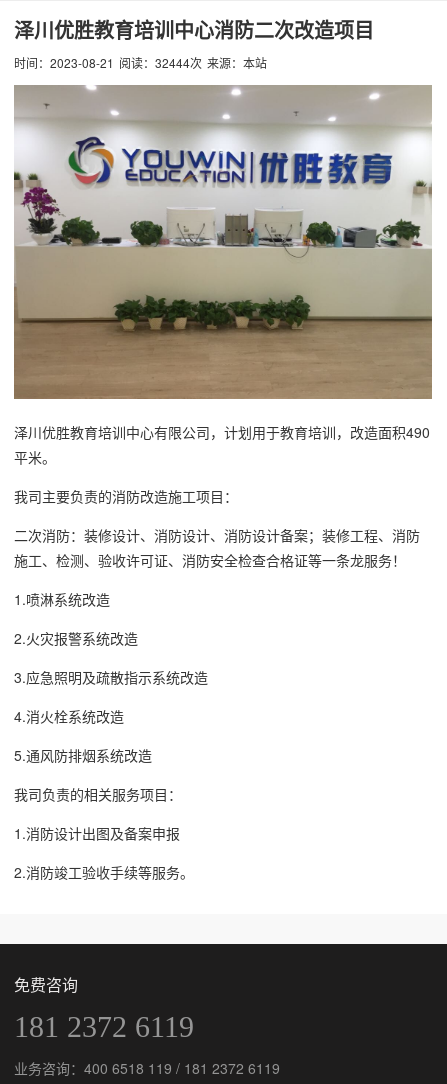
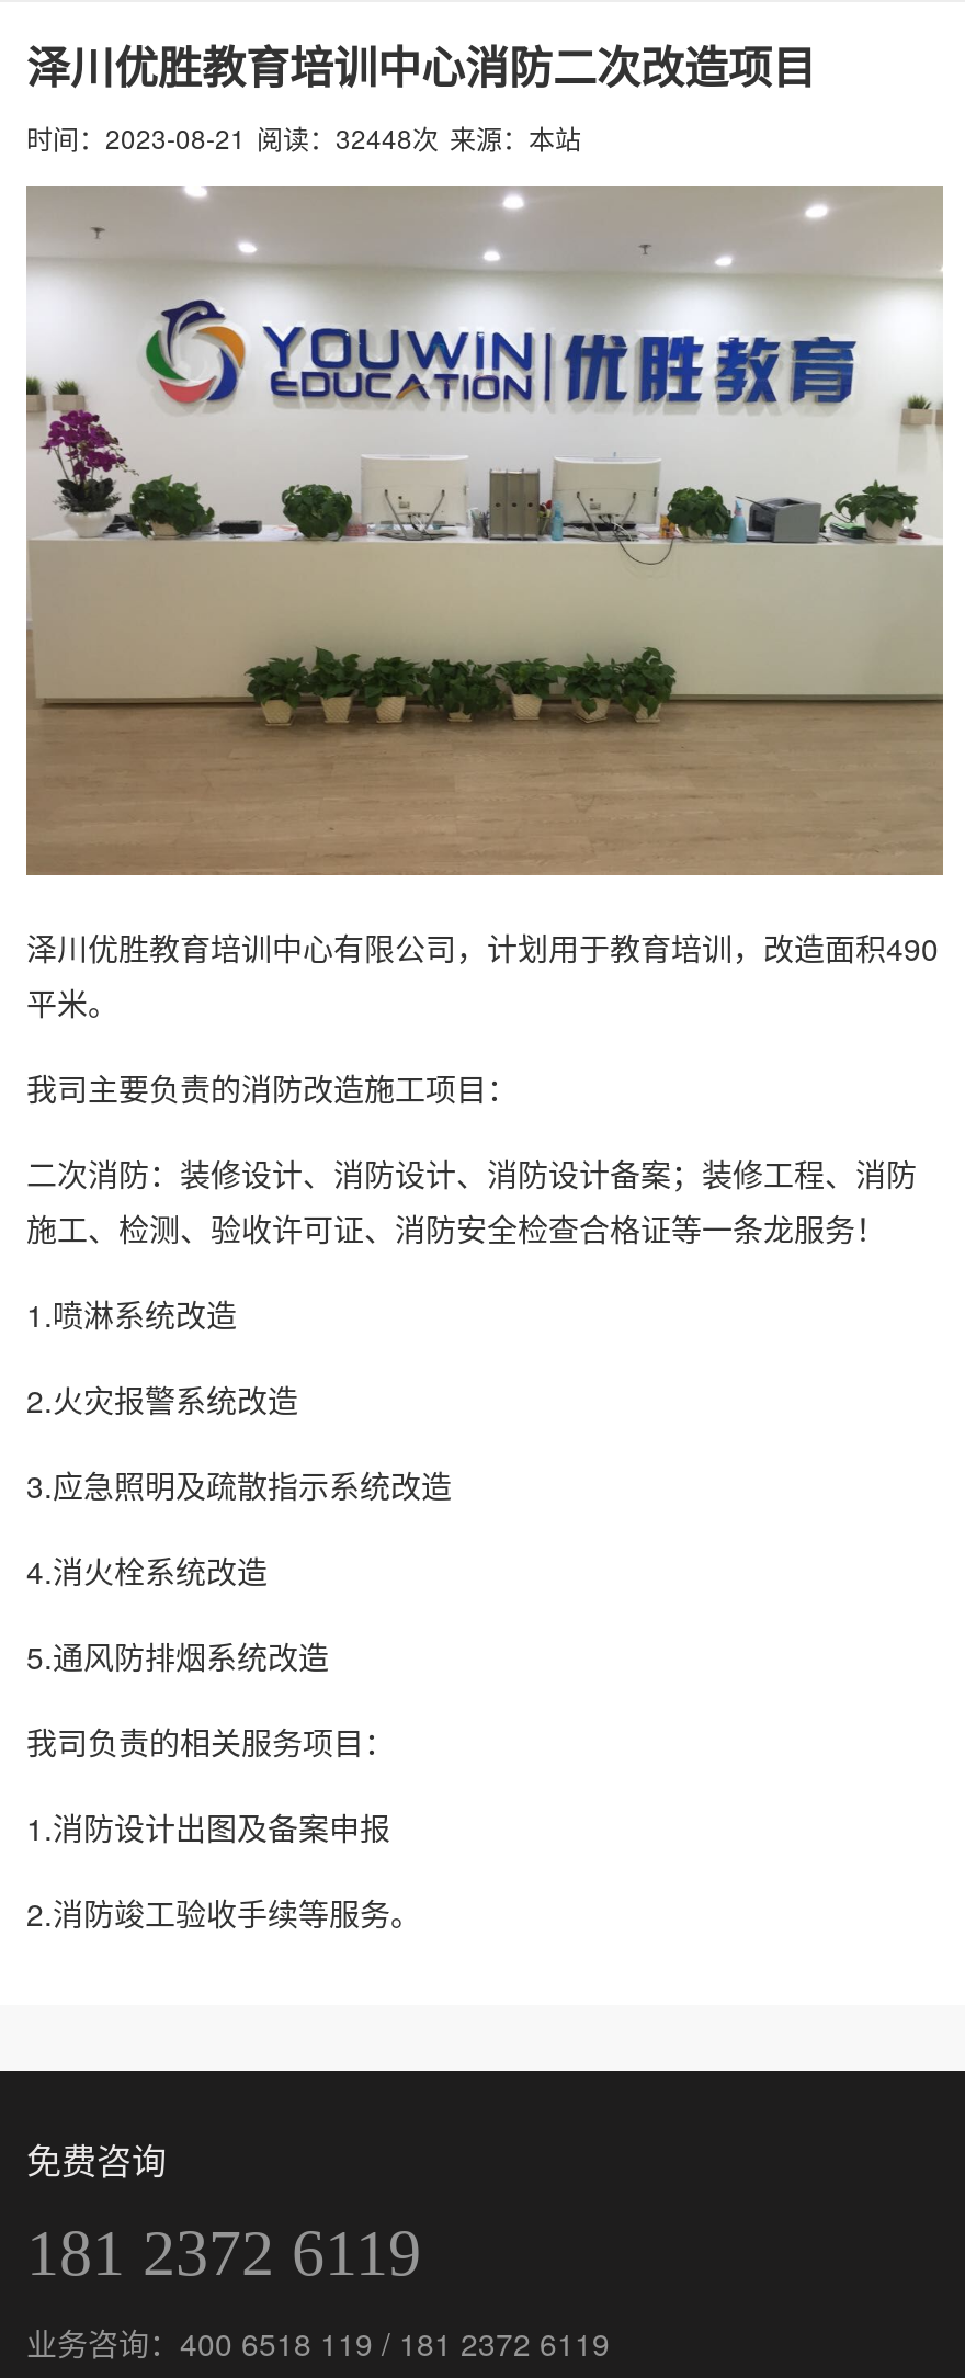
- 时间：2023-08-21 阅读：32444次 来源：本站
+ 时间：2023-08-21 阅读：32448次 来源：本站
